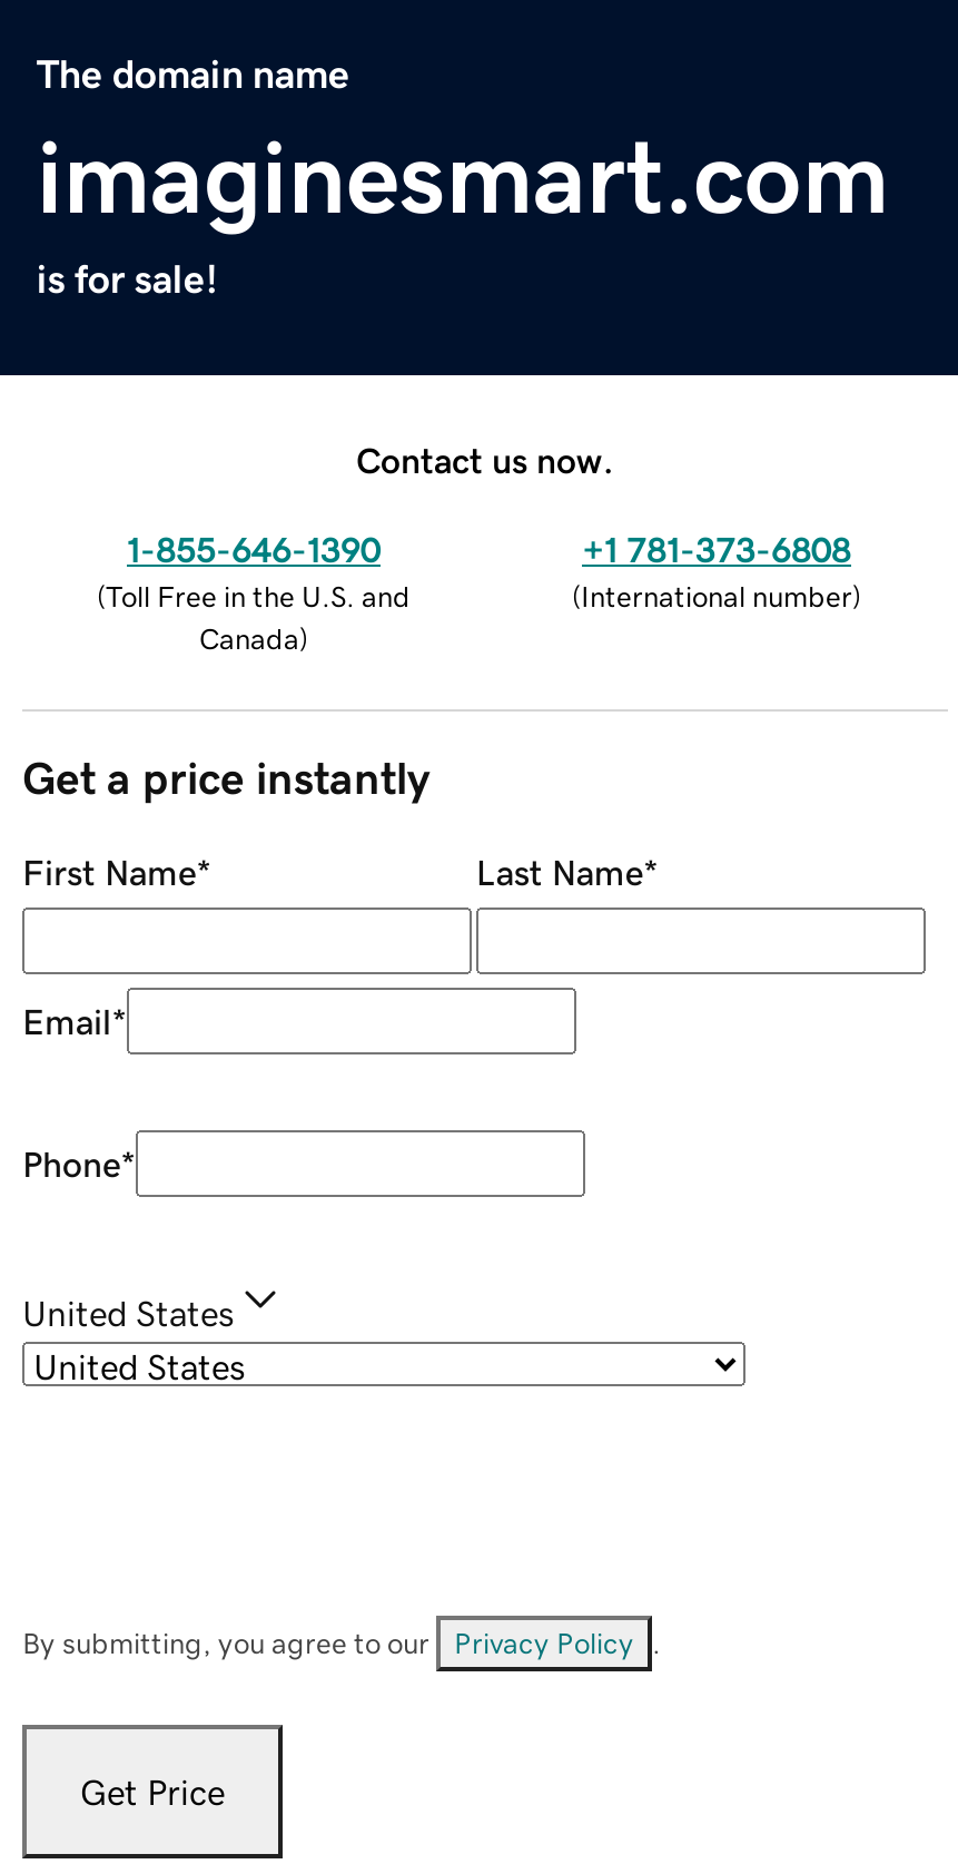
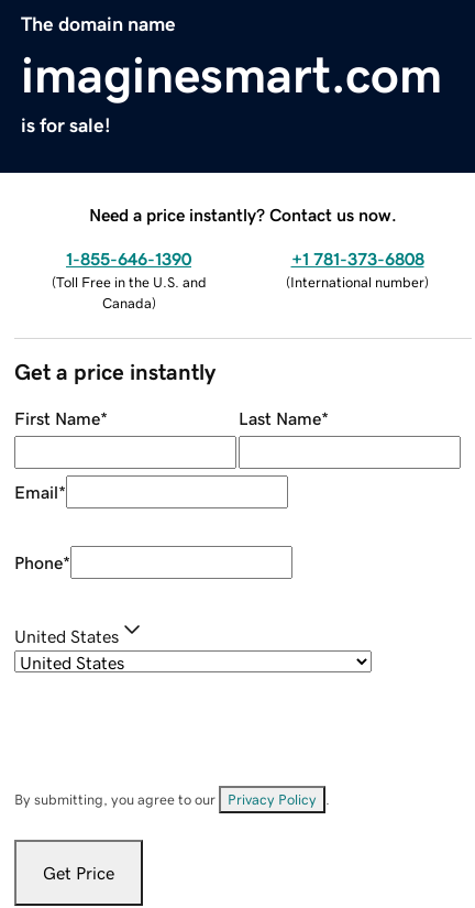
- Contact us now.
+ Need a price instantly? Contact us now.
